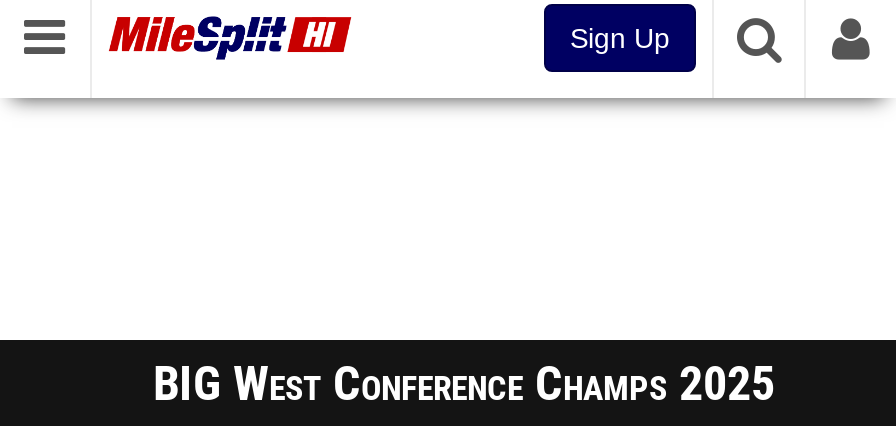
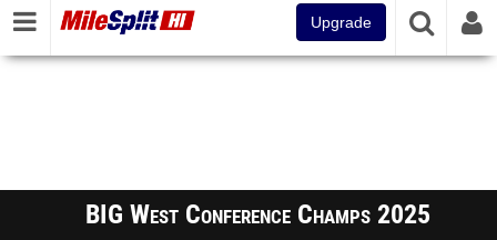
- Sign Up
+ Upgrade
